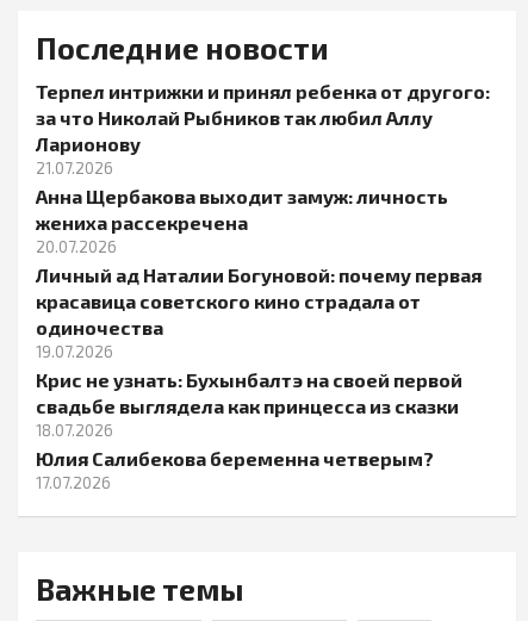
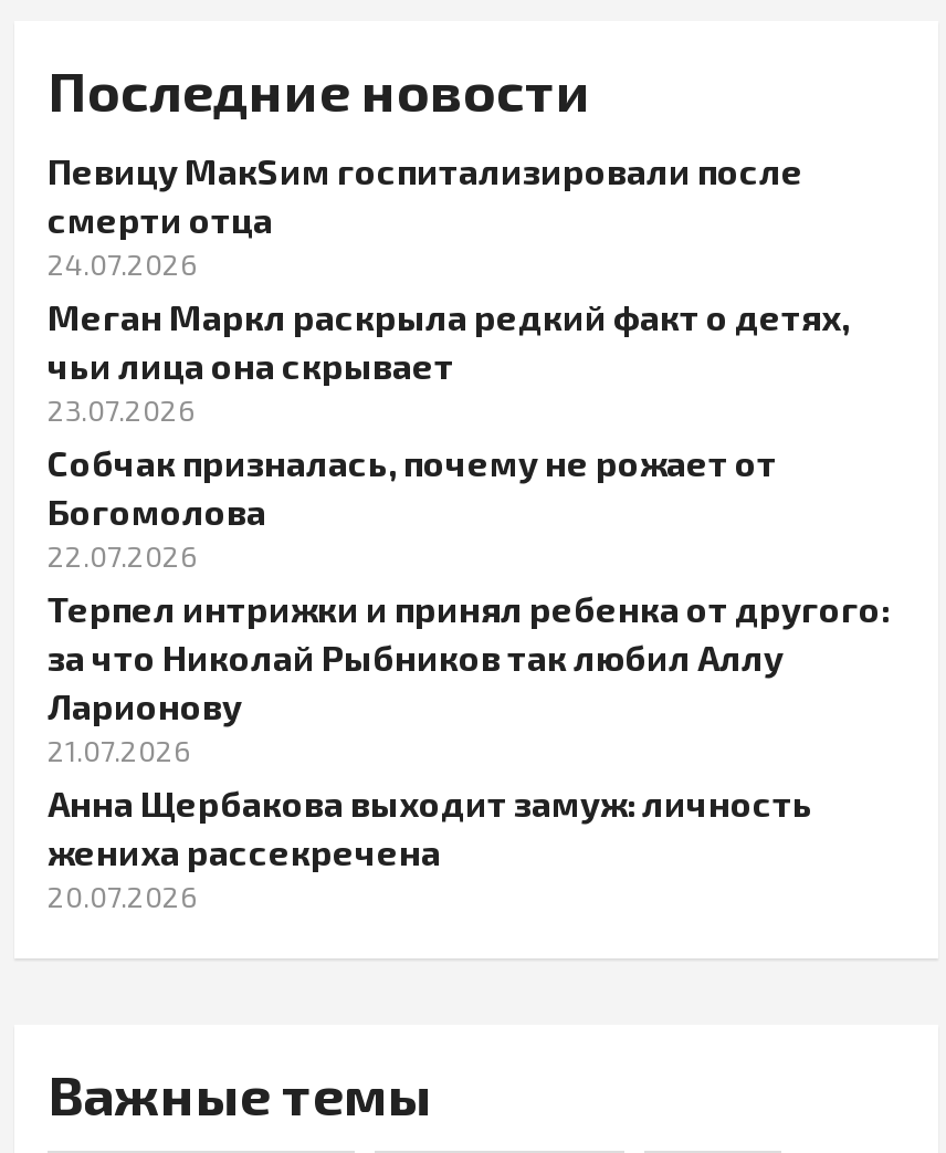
+ Певицу МакSим госпитализировали после
+ смерти отца
+ 24.07.2026
+ Меган Маркл раскрыла редкий факт о детях,
+ чьи лица она скрывает
+ 23.07.2026
+ Собчак призналась, почему не рожает от
+ Богомолова
+ 22.07.2026

moved down: Терпел интрижки и принял ребенка от другого: | за что Николай Рыбников так любил Аллу | Ларионову | 21.07.2026 | Анна Щербакова выходит замуж: личность | жениха рассекречена | 20.07.2026

- Личный ад Наталии Богуновой: почему первая
- красавица советского кино страдала от
- одиночества
- 19.07.2026
- Крис не узнать: Бухынбалтэ на своей первой
- свадьбе выглядела как принцесса из сказки
- 18.07.2026
- Юлия Салибекова беременна четверым?
- 17.07.2026
